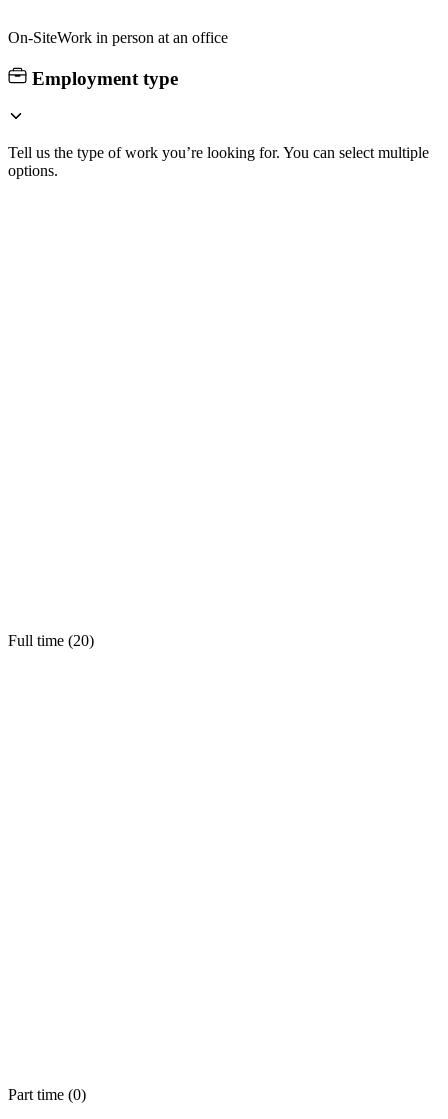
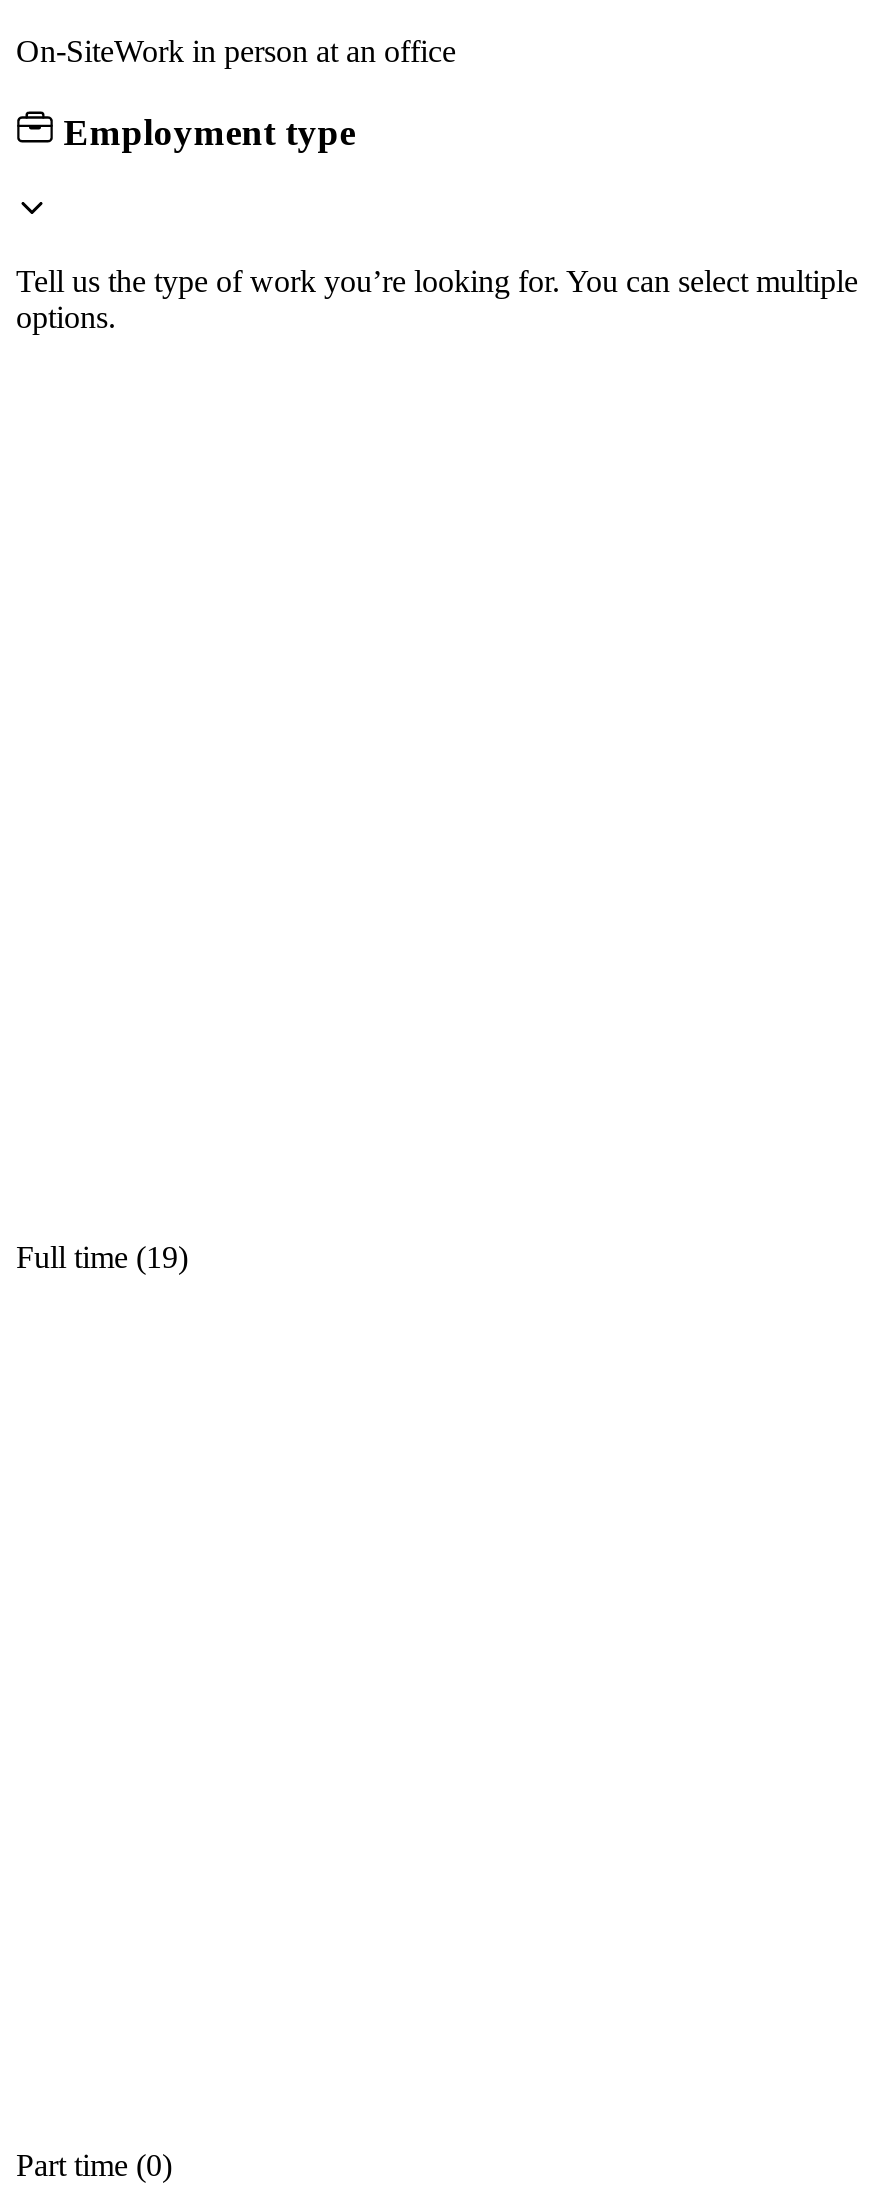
- Full time (20)
+ Full time (19)
